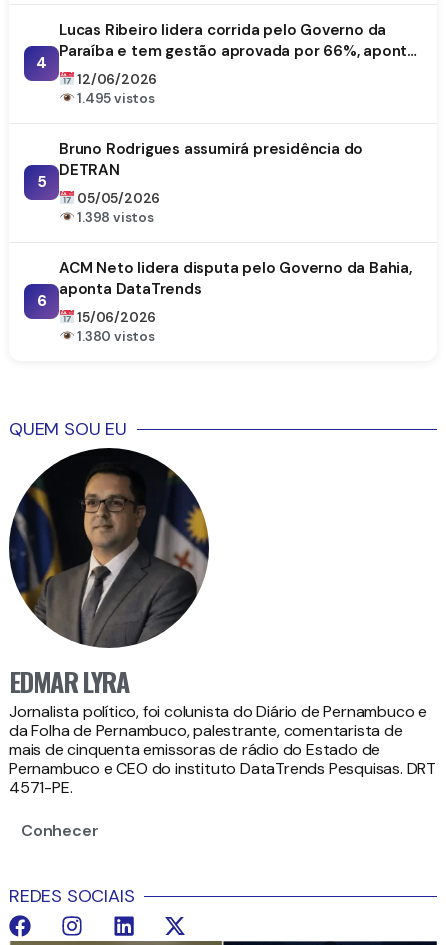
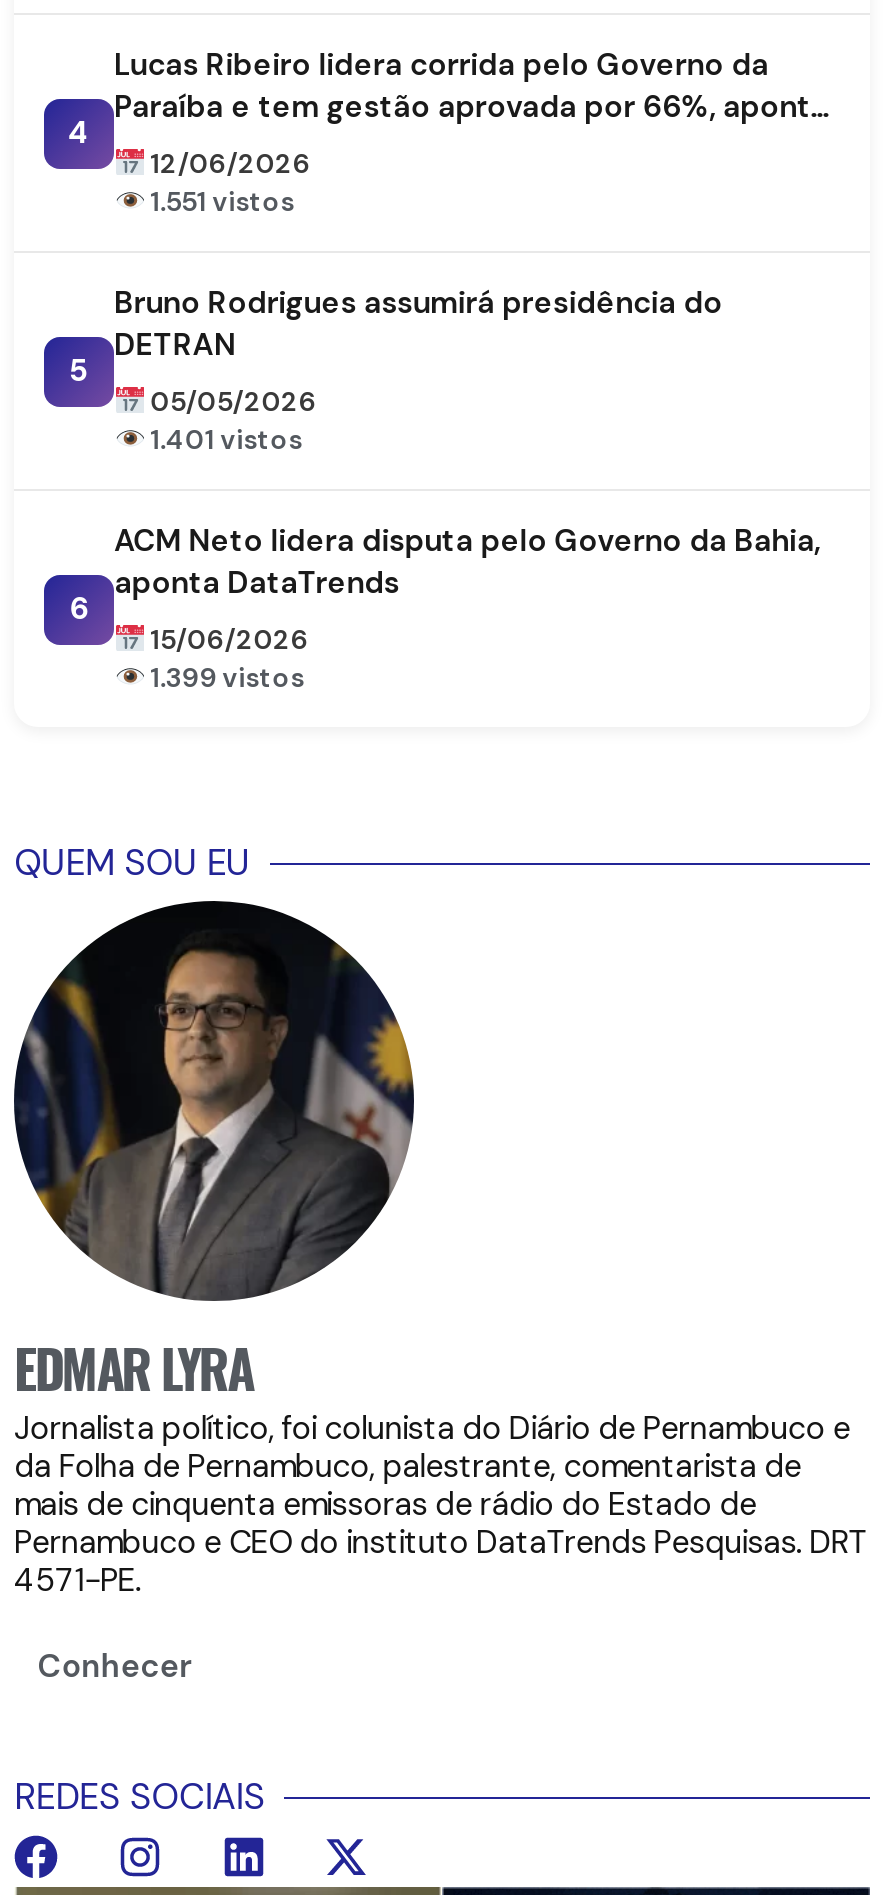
- 1.495 vistos
+ 1.551 vistos

- 1.398 vistos
+ 1.401 vistos

- 1.380 vistos
+ 1.399 vistos
